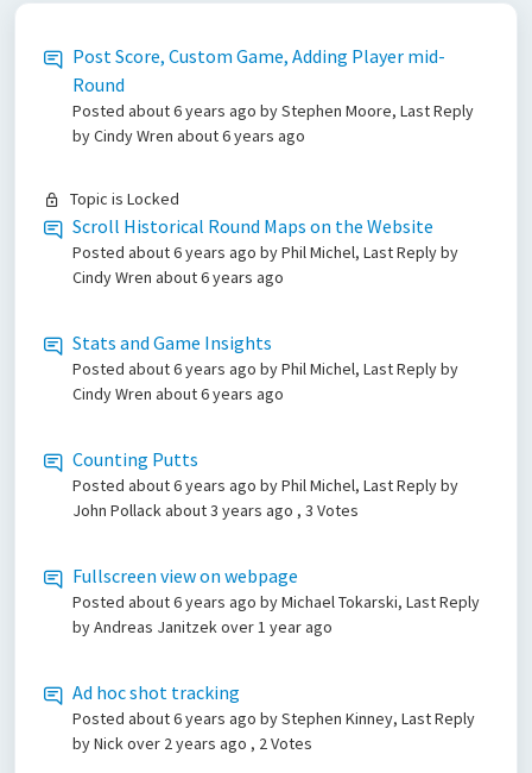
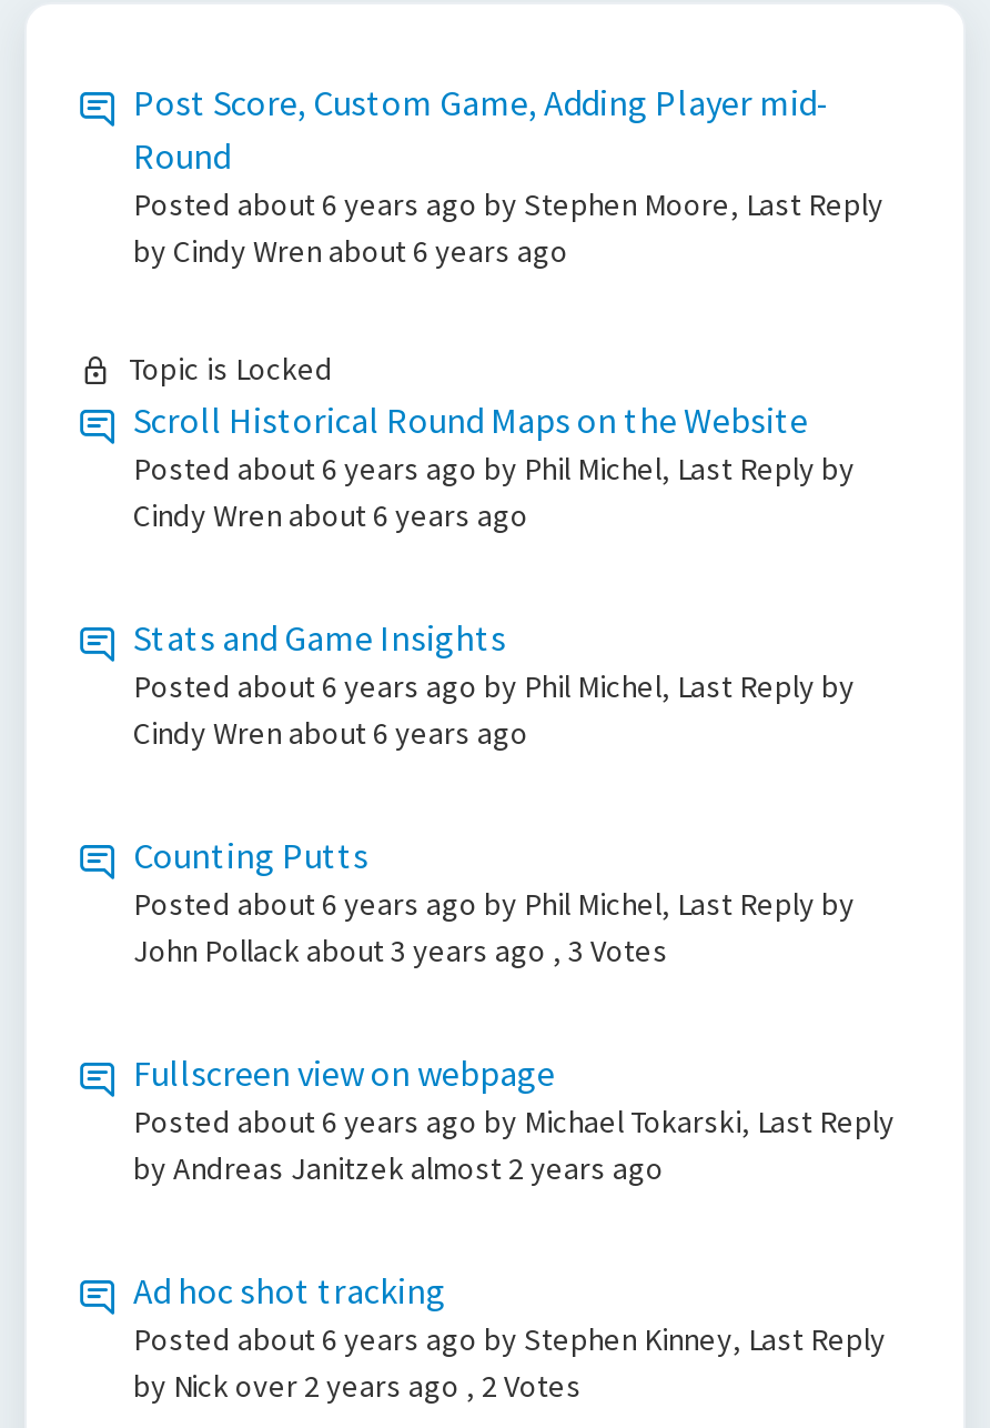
- by Andreas Janitzek over 1 year ago
+ by Andreas Janitzek almost 2 years ago
